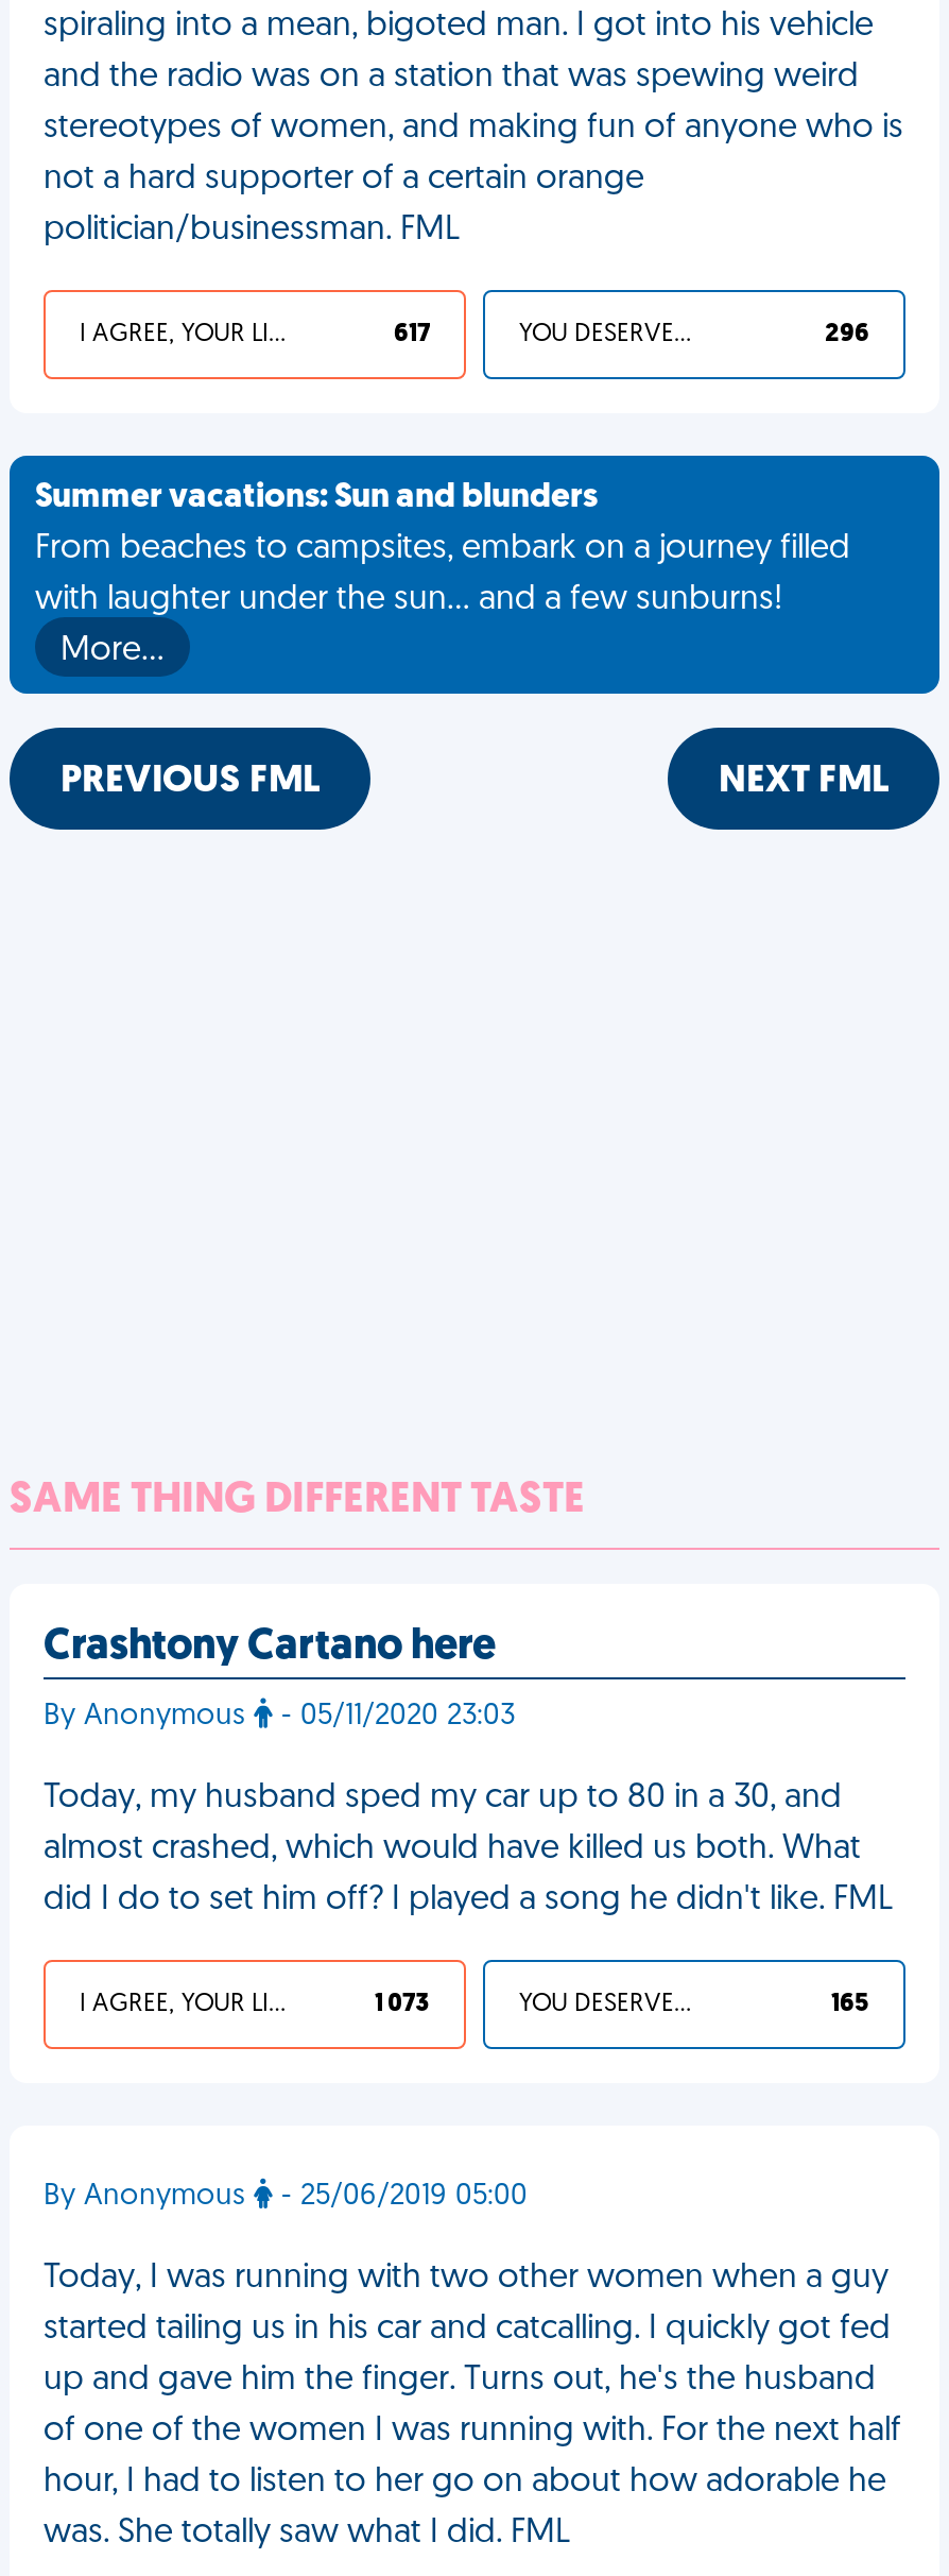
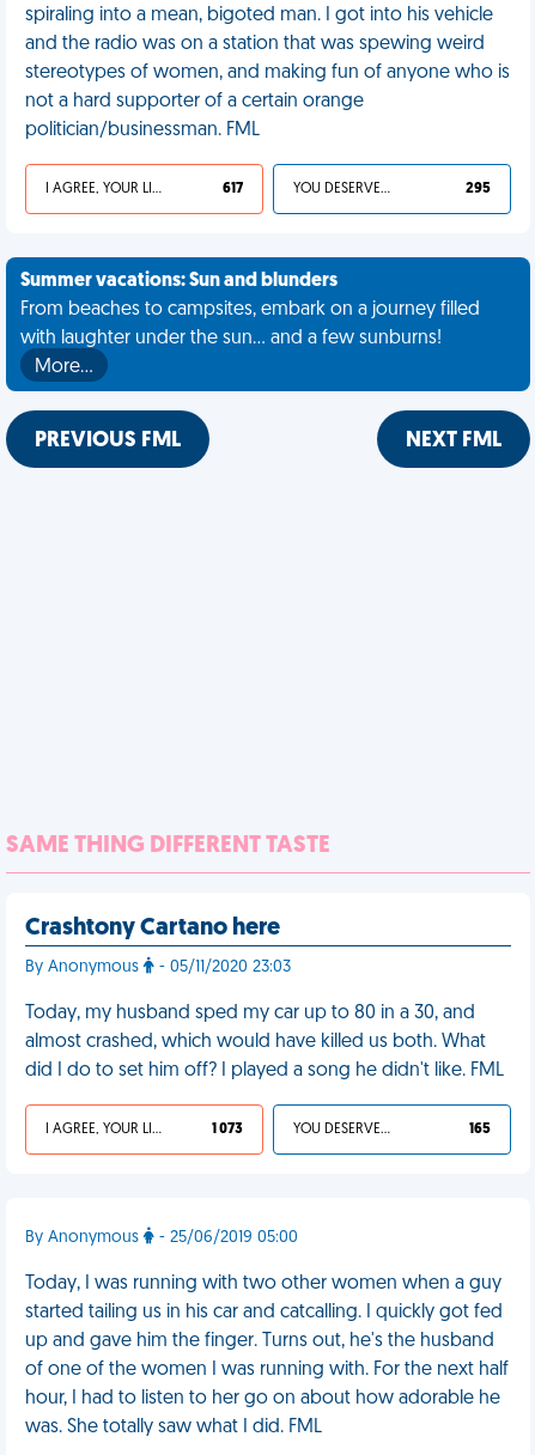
- 296
+ 295
